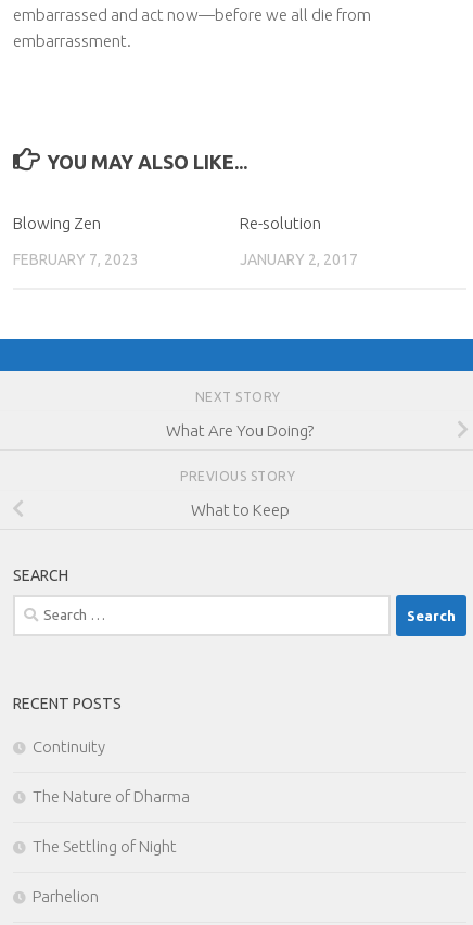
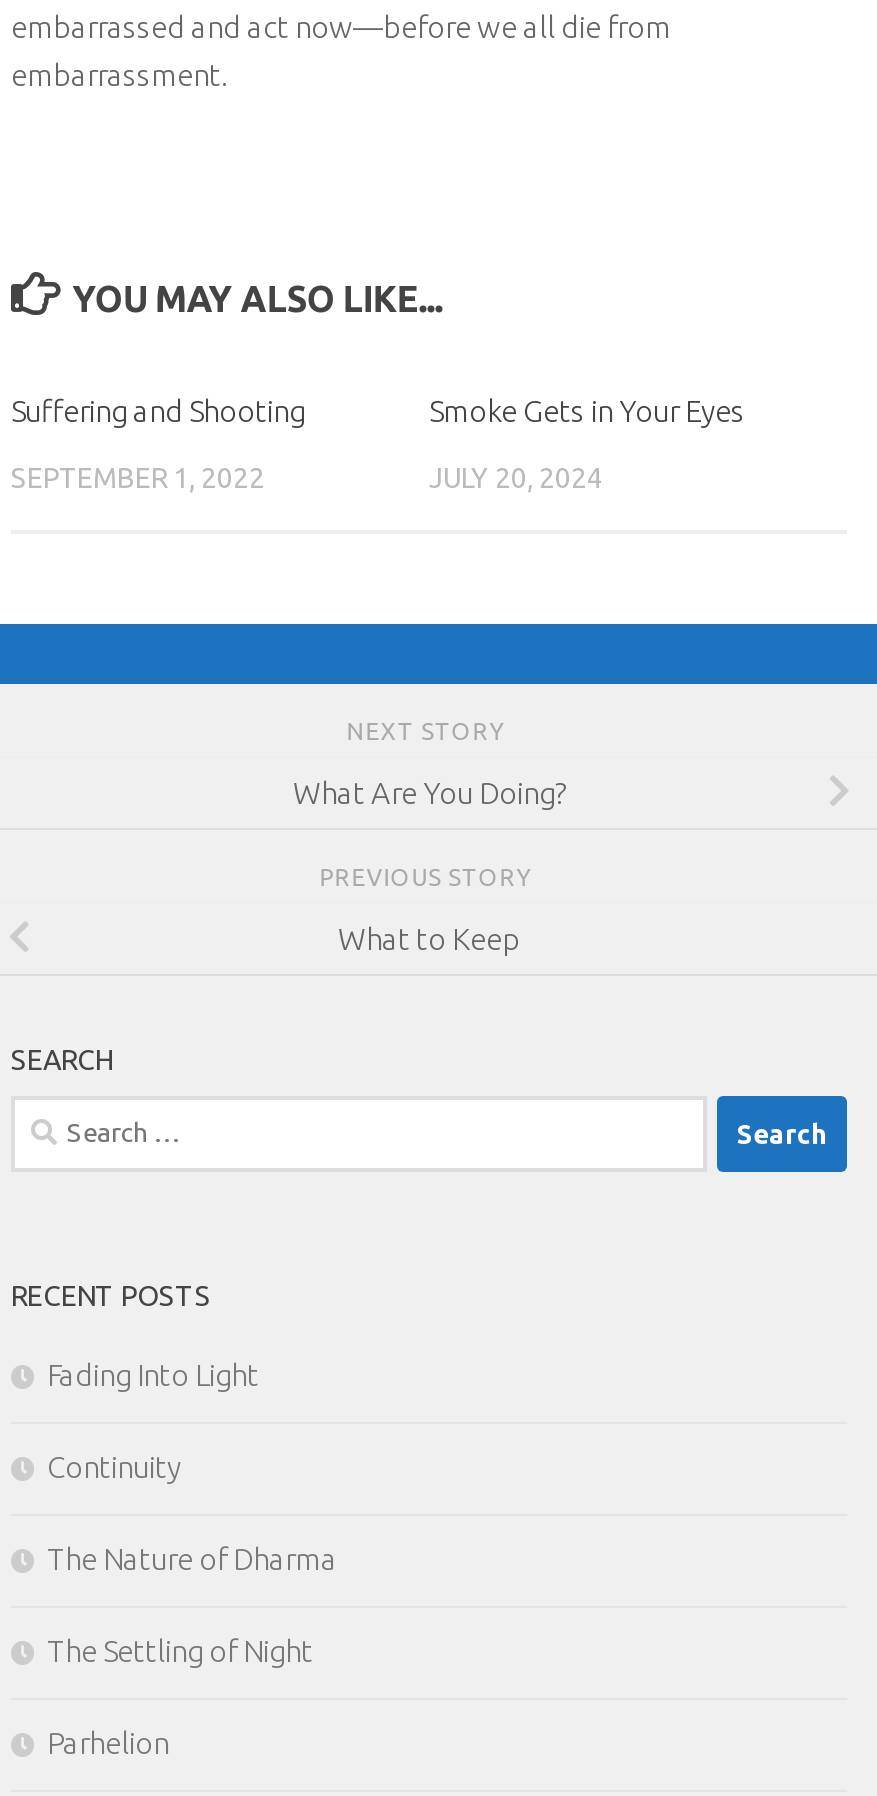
- Blowing Zen
+ Suffering and Shooting

- Re-solution
+ Smoke Gets in Your Eyes

- FEBRUARY 7, 2023
+ SEPTEMBER 1, 2022

- JANUARY 2, 2017
+ JULY 20, 2024

+ Fading Into Light
